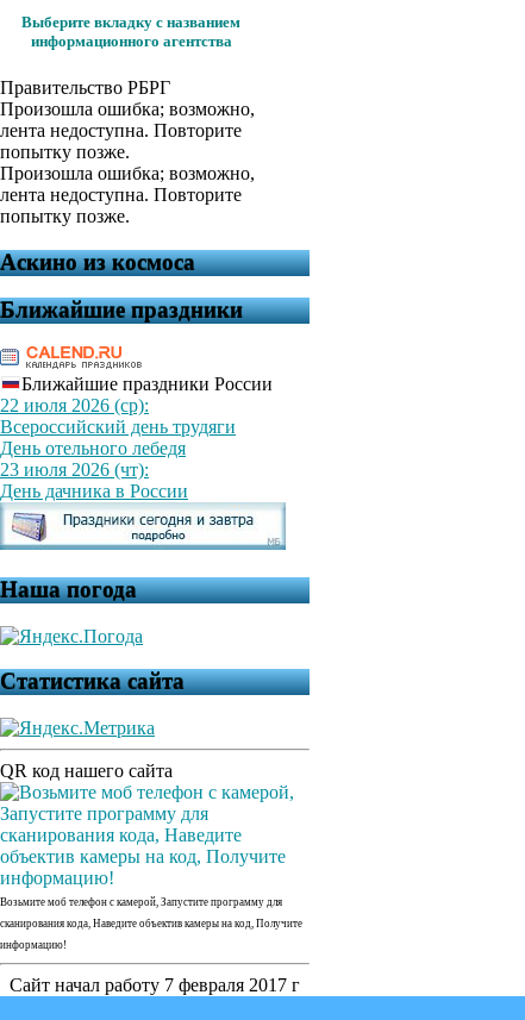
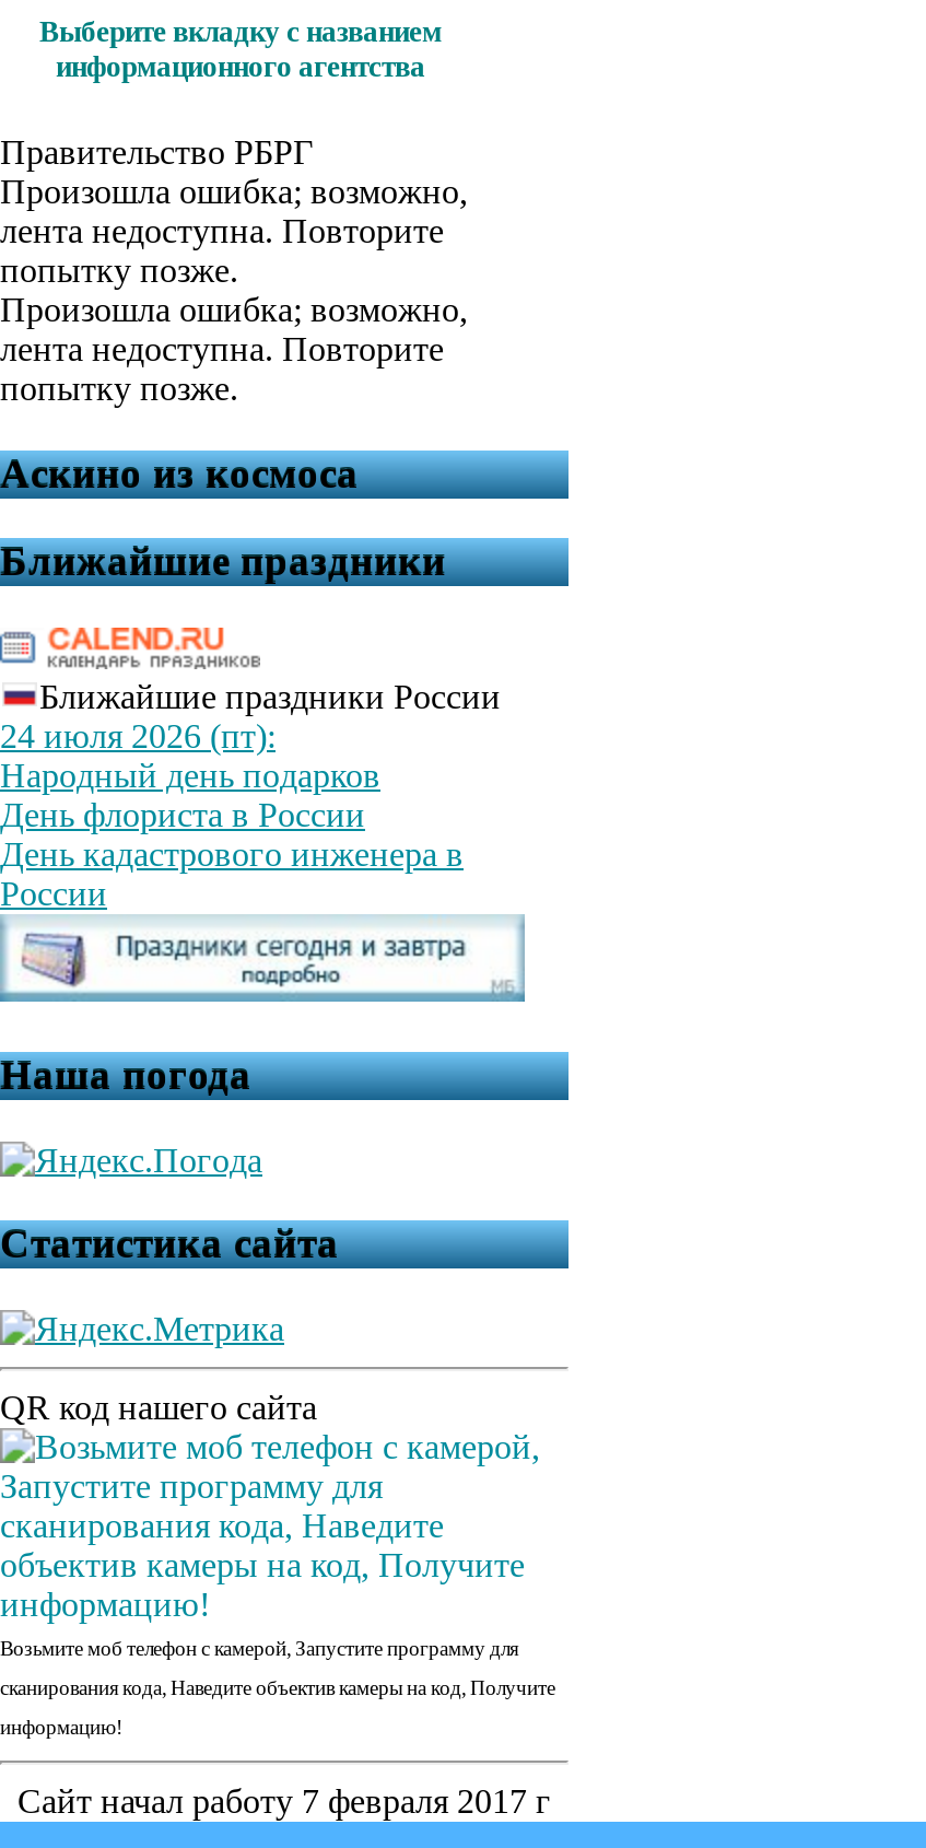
- 22 июля 2026 (ср):
- Всероссийский день трудяги
- День отельного лебедя
- 23 июля 2026 (чт):
- День дачника в России
+ 24 июля 2026 (пт):
+ Народный день подарков
+ День флориста в России
+ День кадастрового инженера в
+ России
